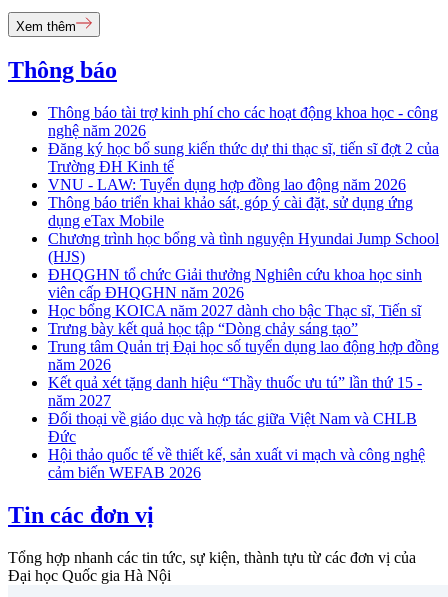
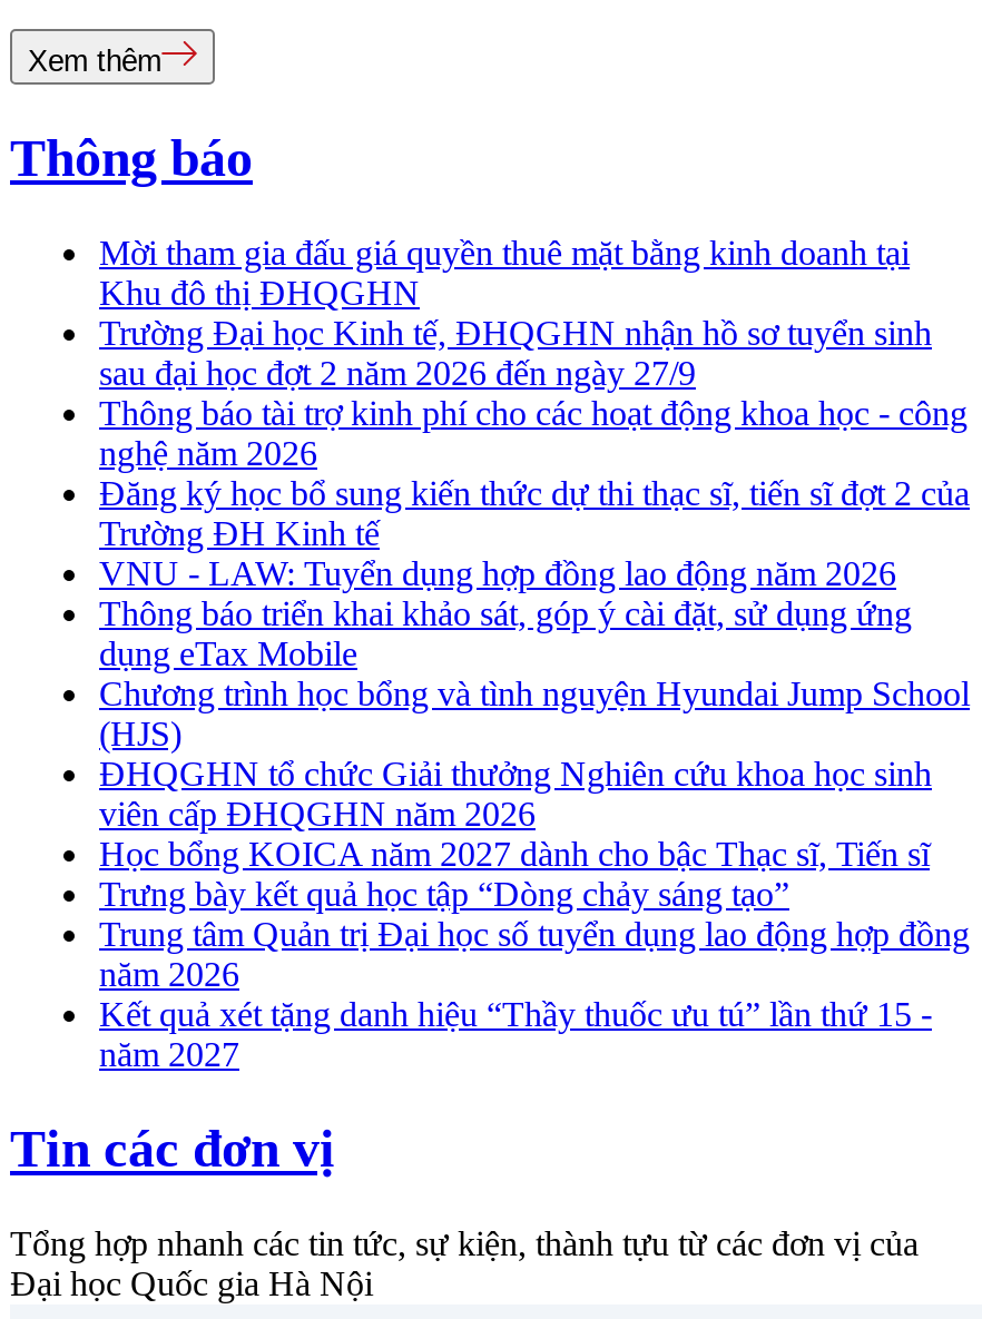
+ Mời tham gia đấu giá quyền thuê mặt bằng kinh doanh tại
+ Khu đô thị ĐHQGHN
+ Trường Đại học Kinh tế, ĐHQGHN nhận hồ sơ tuyển sinh
+ sau đại học đợt 2 năm 2026 đến ngày 27/9

moved down: Thông báo tài trợ kinh phí cho các hoạt động khoa học - công | nghệ năm 2026 | Đăng ký học bổ sung kiến thức dự thi thạc sĩ, tiến sĩ đợt 2 của | ... | Kết quả xét tặng danh hiệu “Thầy thuốc ưu tú” lần thứ 15 - | năm 2027

- Đối thoại về giáo dục và hợp tác giữa Việt Nam và CHLB
- Đức
- Hội thảo quốc tế về thiết kế, sản xuất vi mạch và công nghệ
- cảm biến WEFAB 2026
